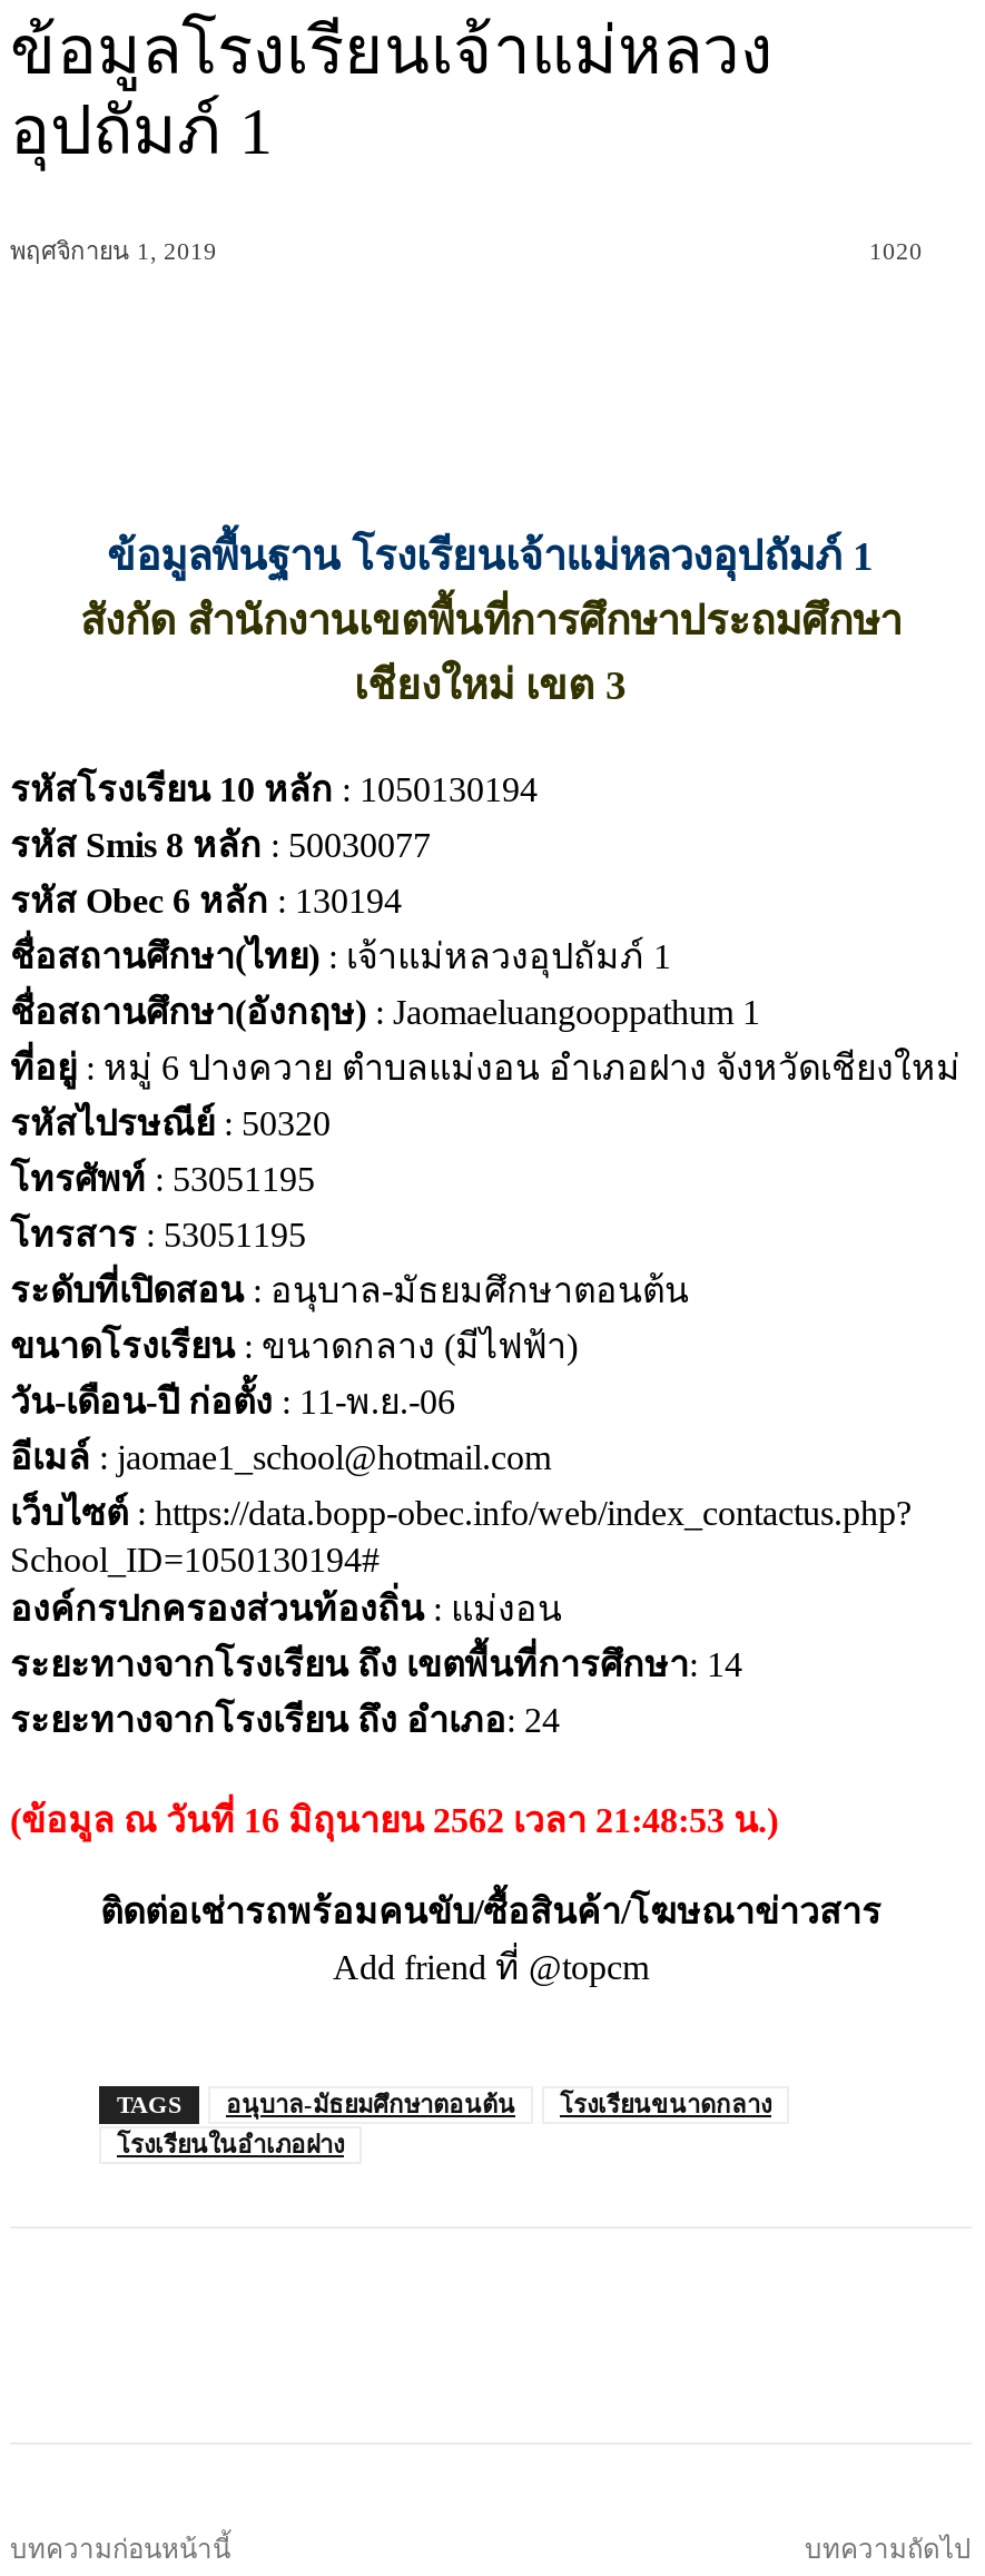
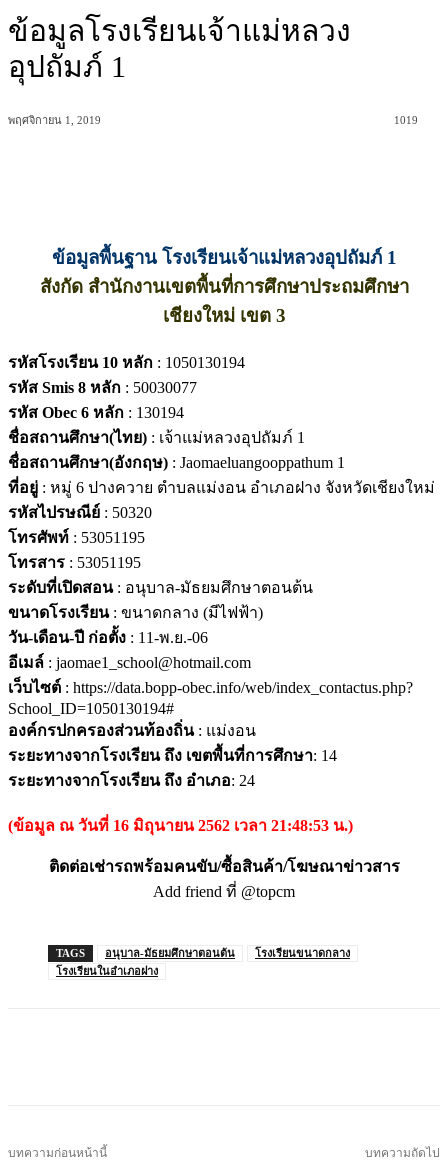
- 1020
+ 1019
